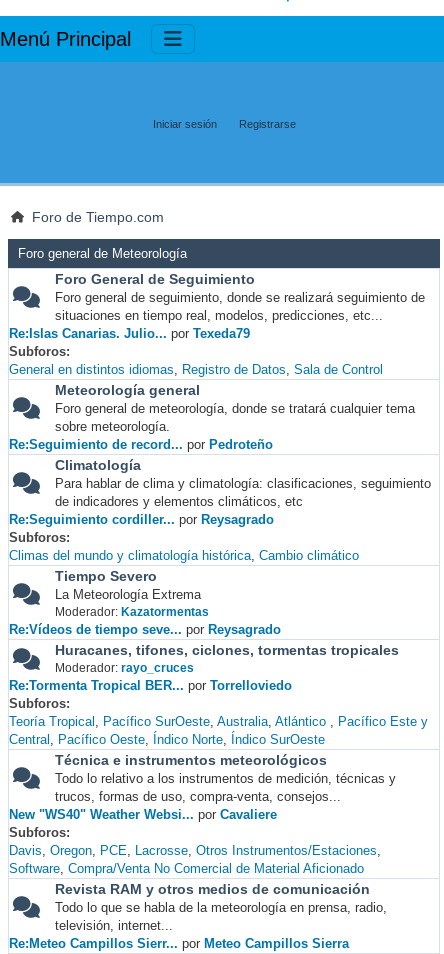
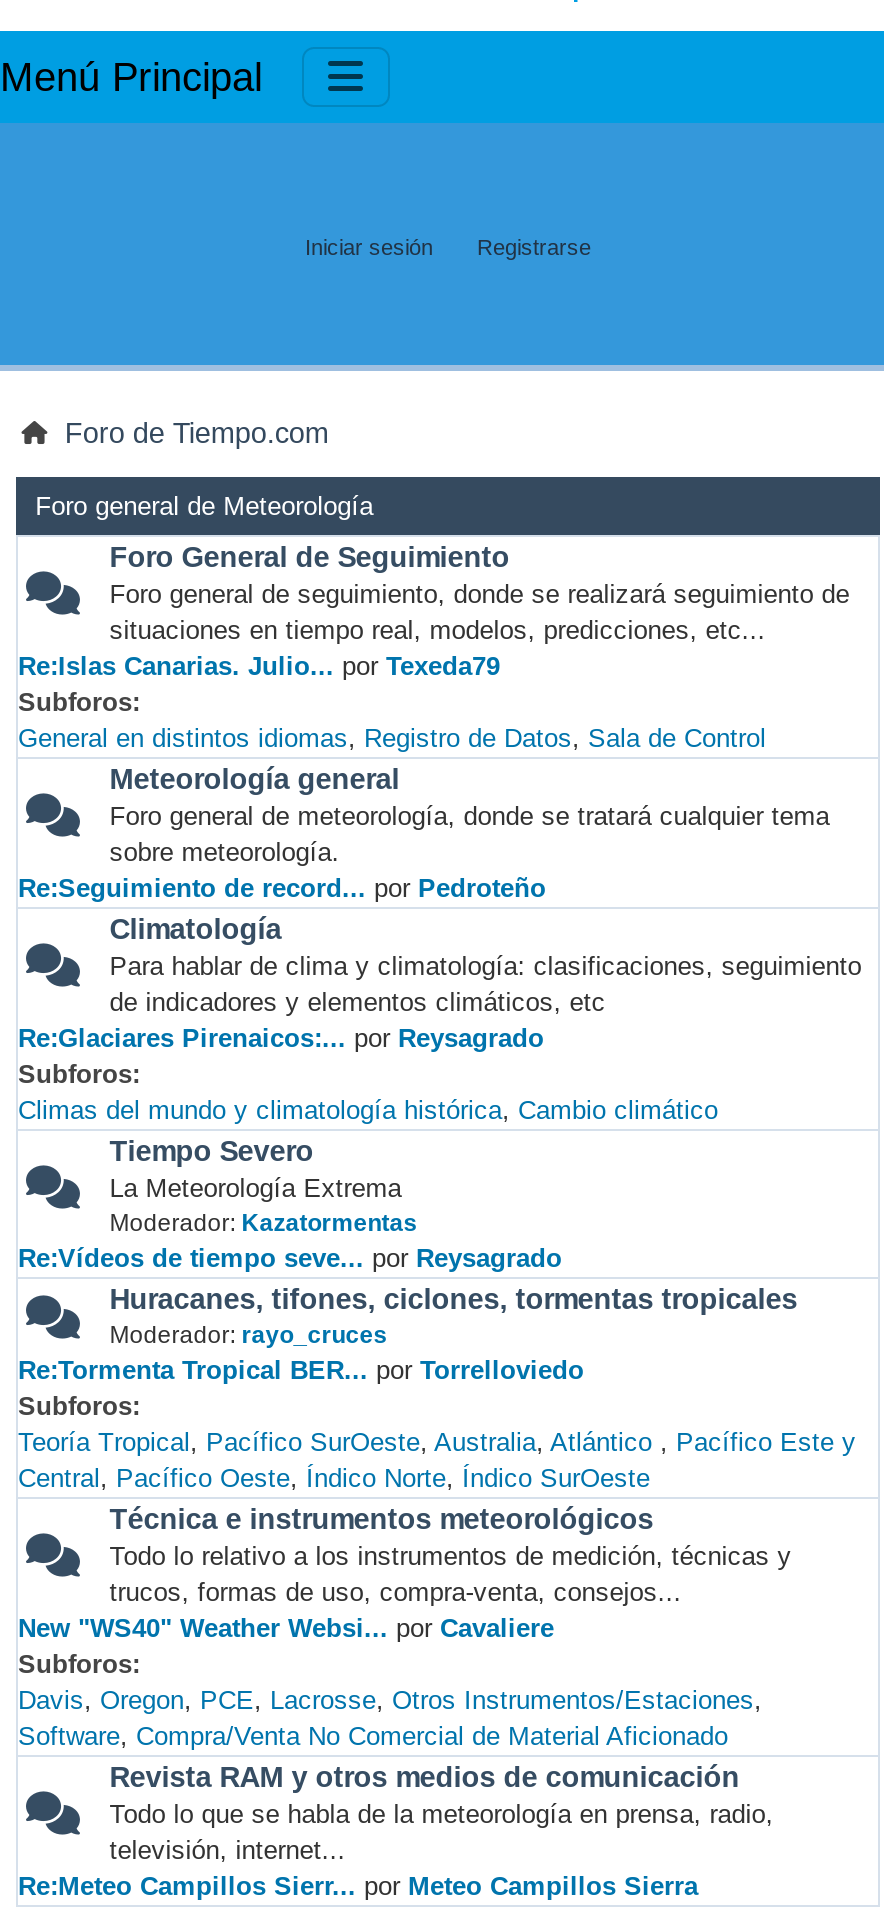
- Re:Seguimiento cordiller... por Reysagrado
+ Re:Glaciares Pirenaicos:... por Reysagrado
